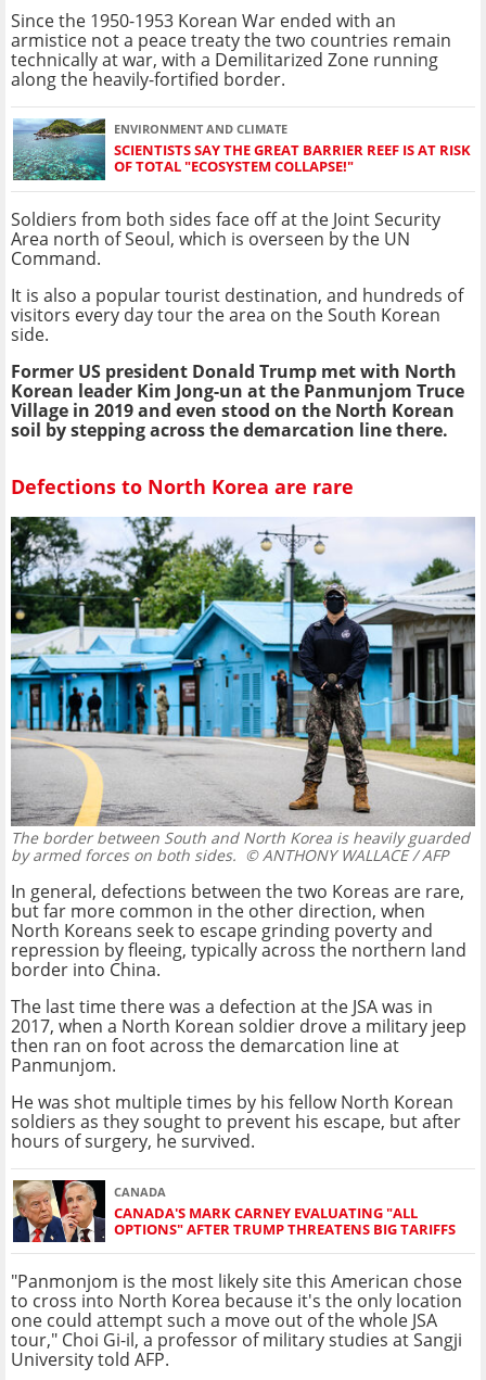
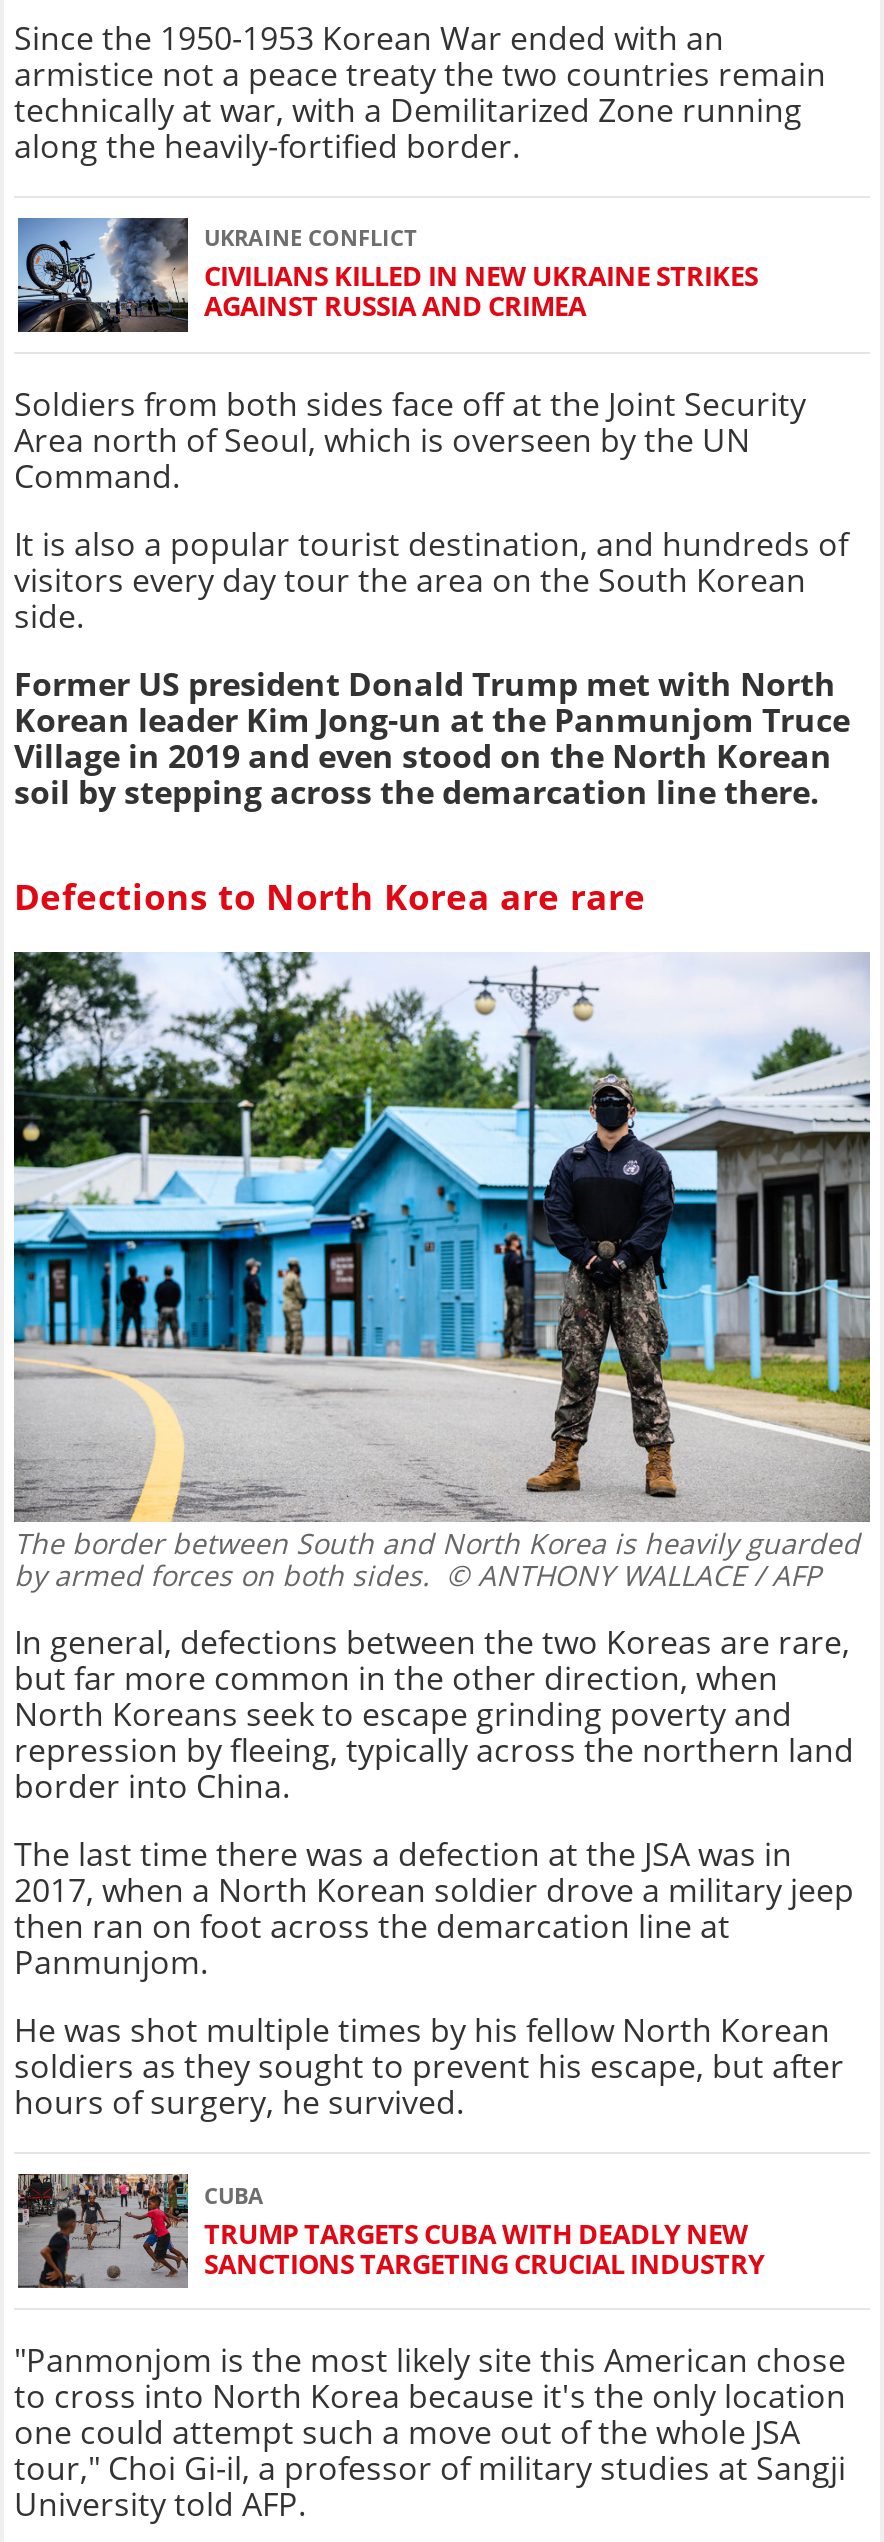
- [image]
- ENVIRONMENT AND CLIMATE
- SCIENTISTS SAY THE GREAT BARRIER REEF IS AT RISK
- OF TOTAL "ECOSYSTEM COLLAPSE!"
+ [image]
+ UKRAINE CONFLICT
+ CIVILIANS KILLED IN NEW UKRAINE STRIKES
+ AGAINST RUSSIA AND CRIMEA

- [image]
- CANADA
- CANADA'S MARK CARNEY EVALUATING "ALL
- OPTIONS" AFTER TRUMP THREATENS BIG TARIFFS
+ [image]
+ CUBA
+ TRUMP TARGETS CUBA WITH DEADLY NEW
+ SANCTIONS TARGETING CRUCIAL INDUSTRY
